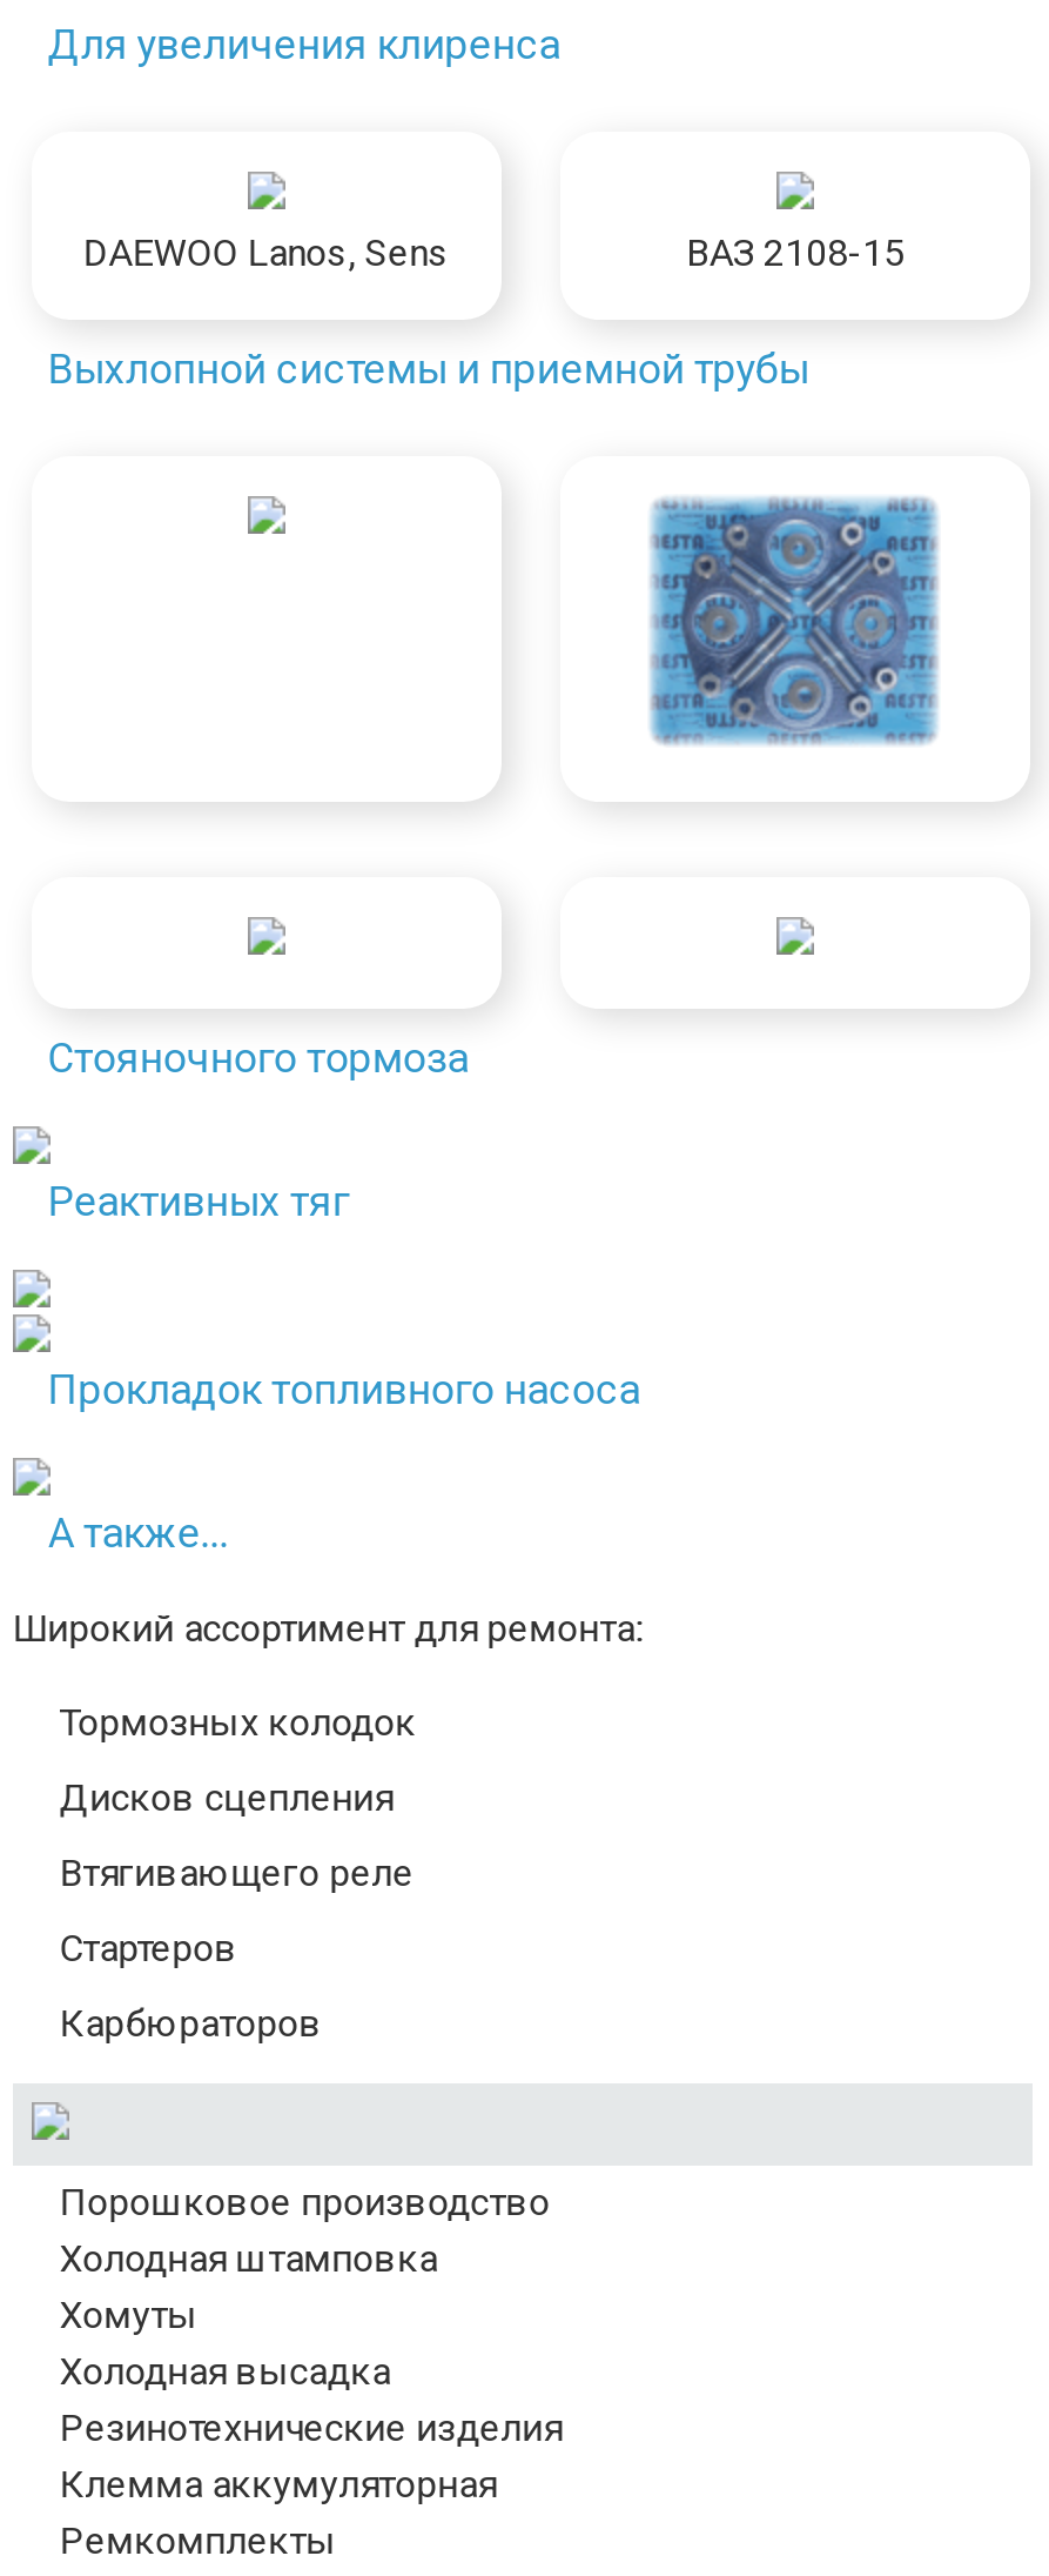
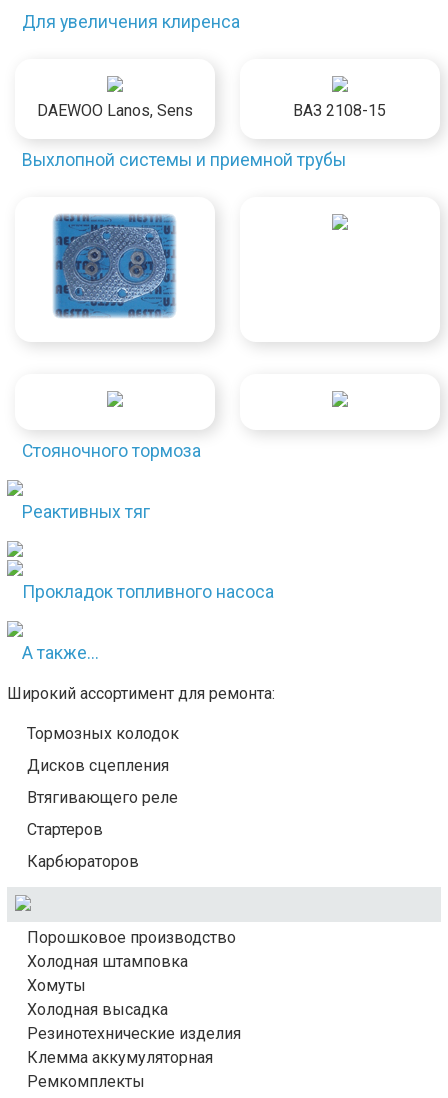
+ [image]

- [image]
